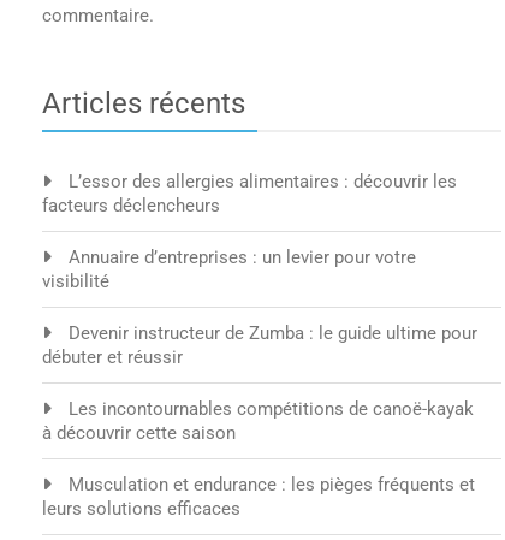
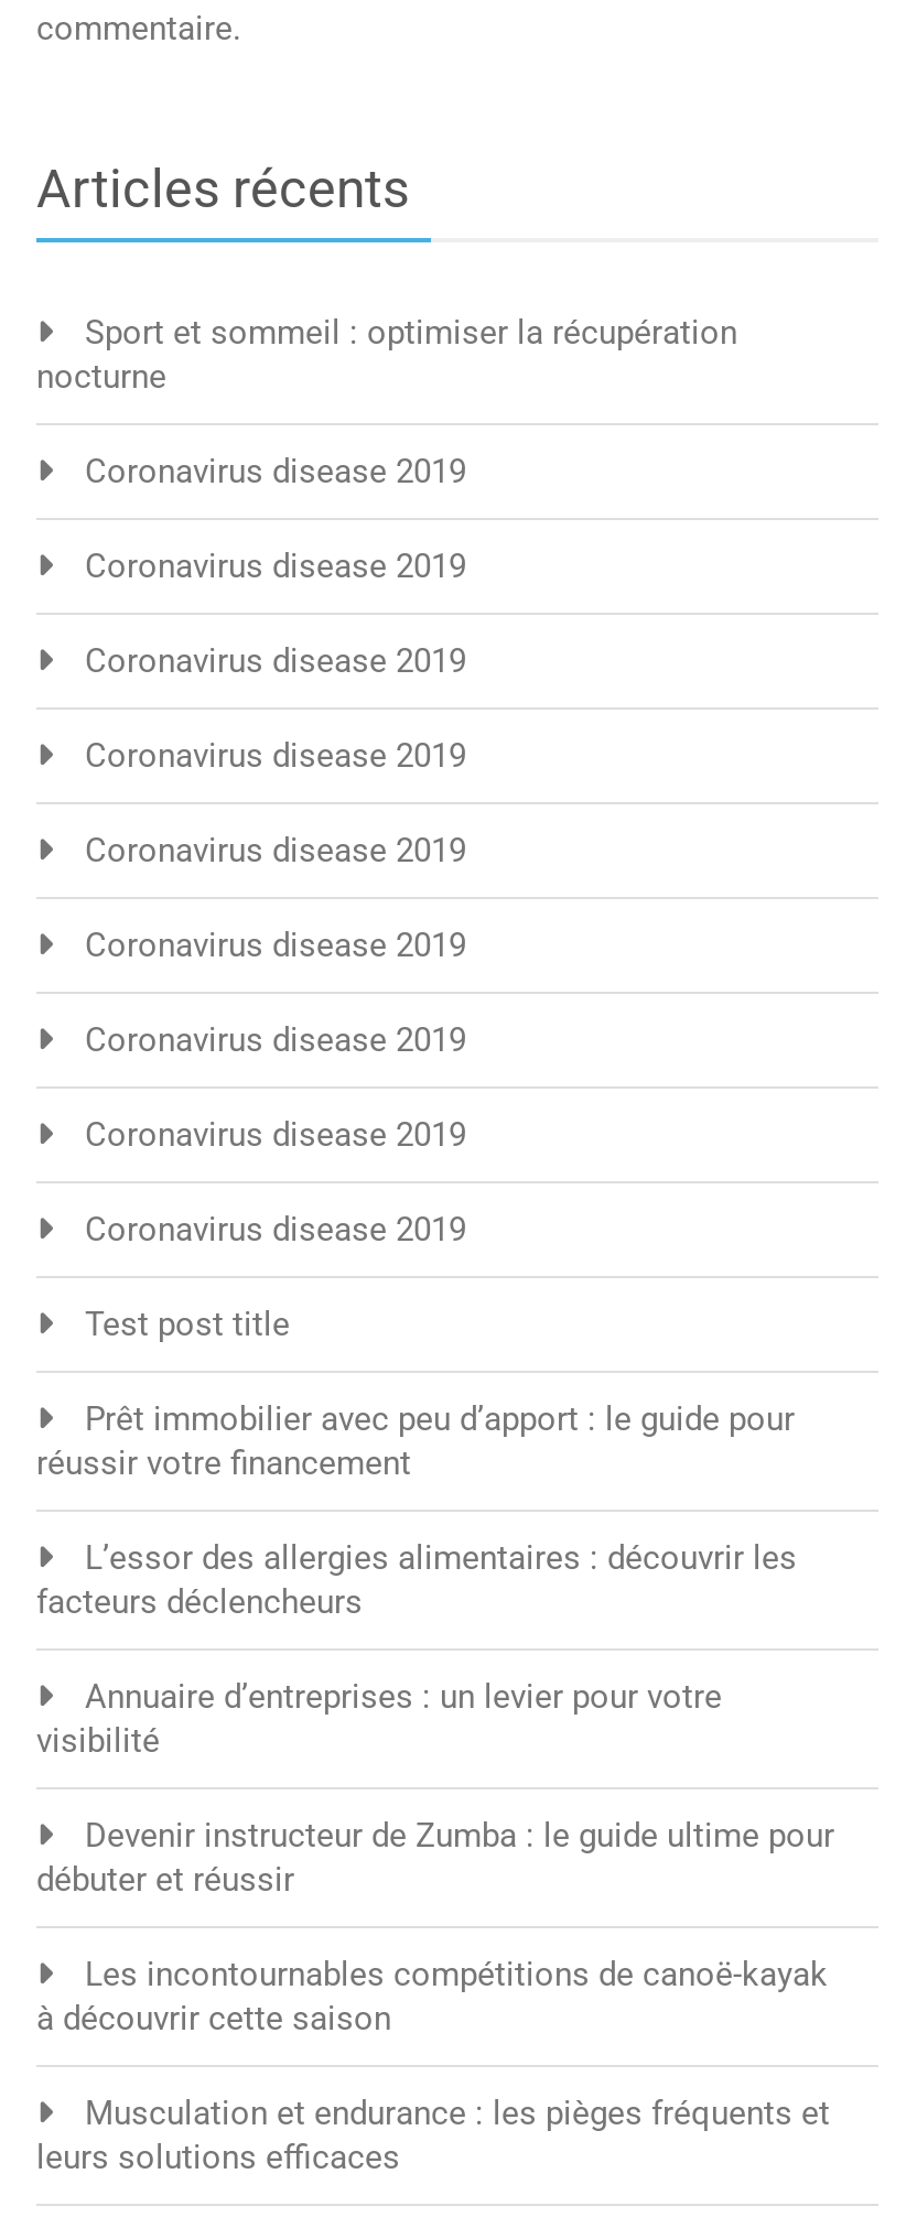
+ Sport et sommeil : optimiser la récupération
+ nocturne
+ Coronavirus disease 2019
+ Coronavirus disease 2019
+ Coronavirus disease 2019
+ Coronavirus disease 2019
+ Coronavirus disease 2019
+ Coronavirus disease 2019
+ Coronavirus disease 2019
+ Coronavirus disease 2019
+ Coronavirus disease 2019
+ Test post title
+ Prêt immobilier avec peu d’apport : le guide pour
+ réussir votre financement
